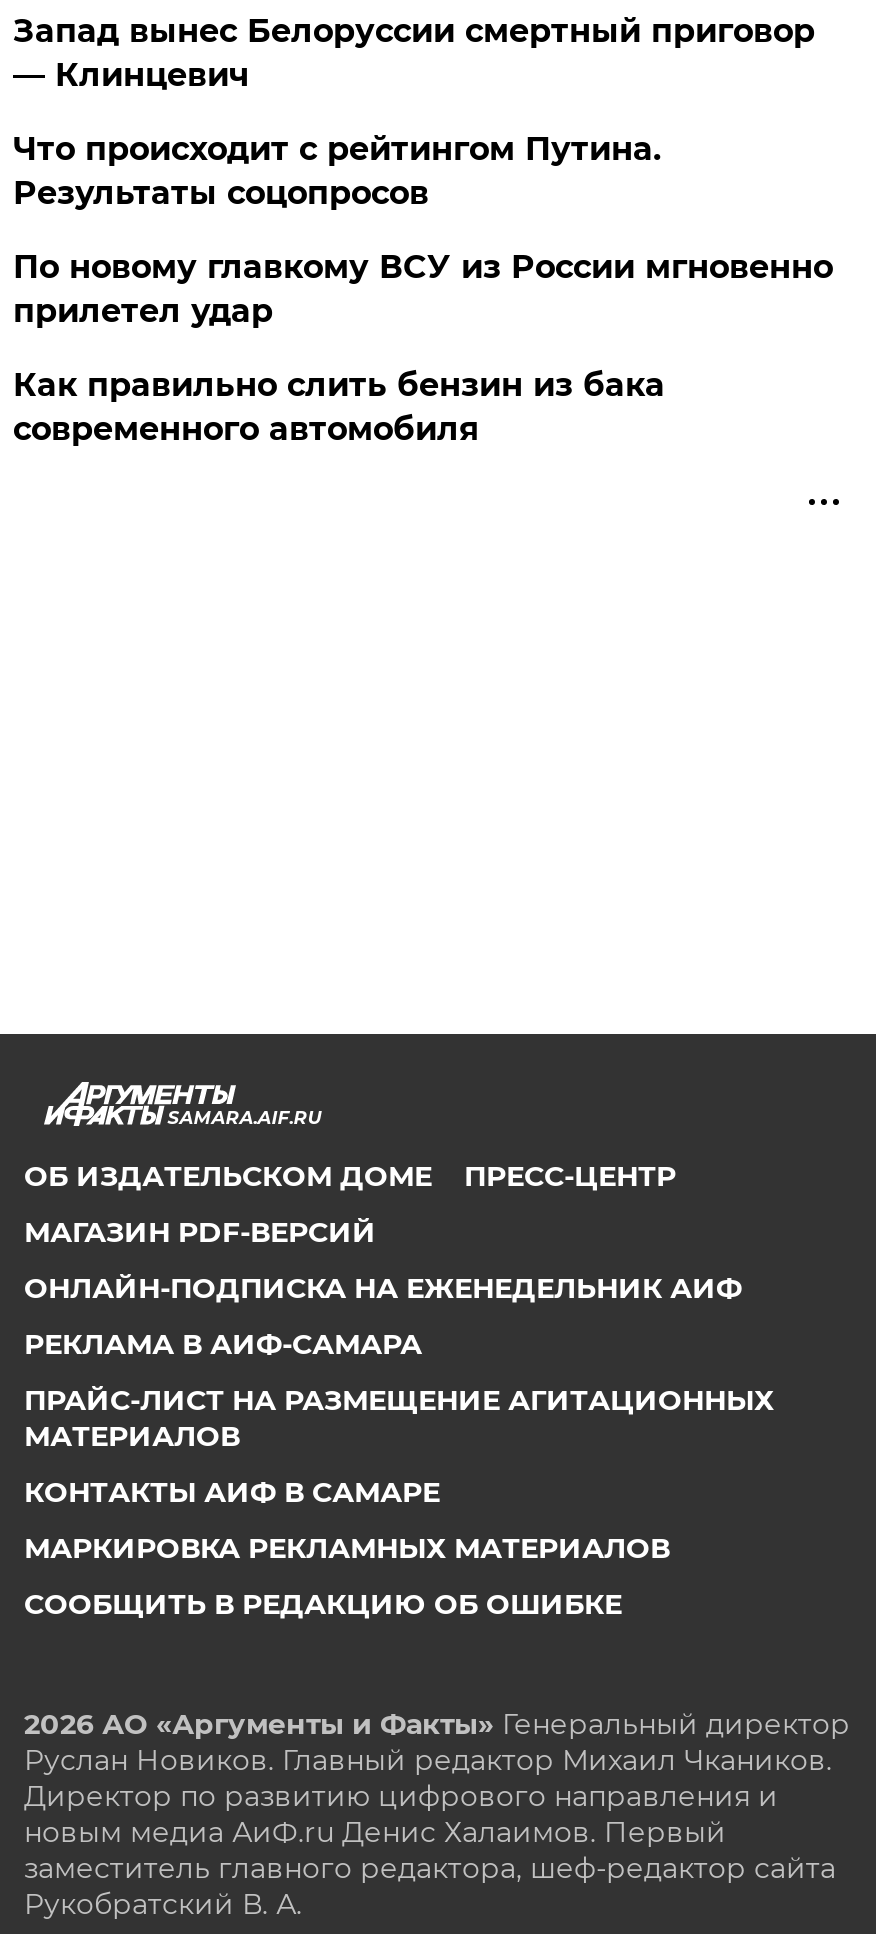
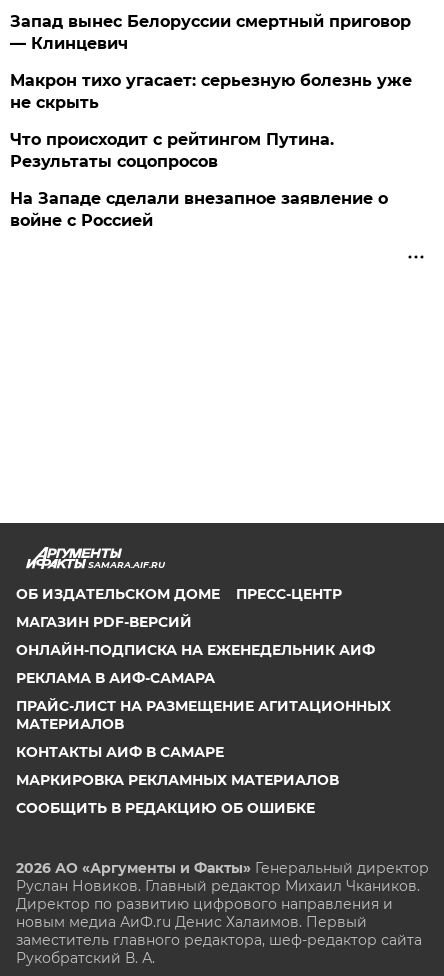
+ Макрон тихо угасает: серьезную болезнь уже
+ не скрыть

moved down: Что происходит с рейтингом Путина. | Результаты соцопросов

- По новому главкому ВСУ из России мгновенно
- прилетел удар
- Как правильно слить бензин из бака
- современного автомобиля
+ На Западе сделали внезапное заявление о
+ войне с Россией
